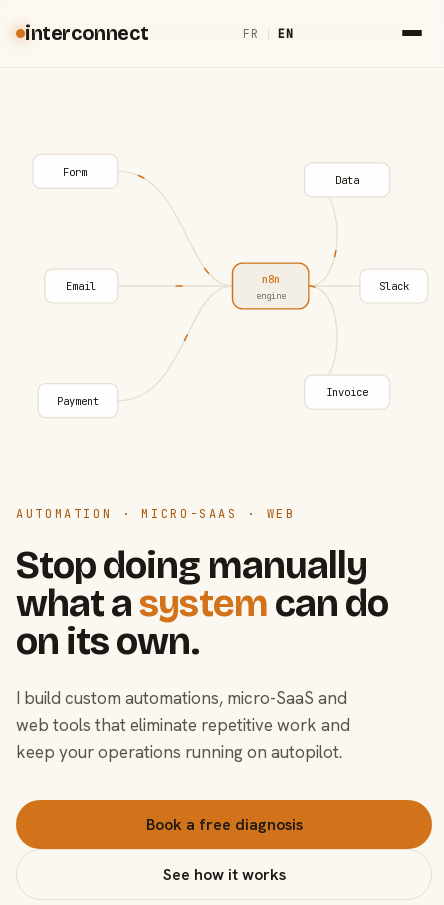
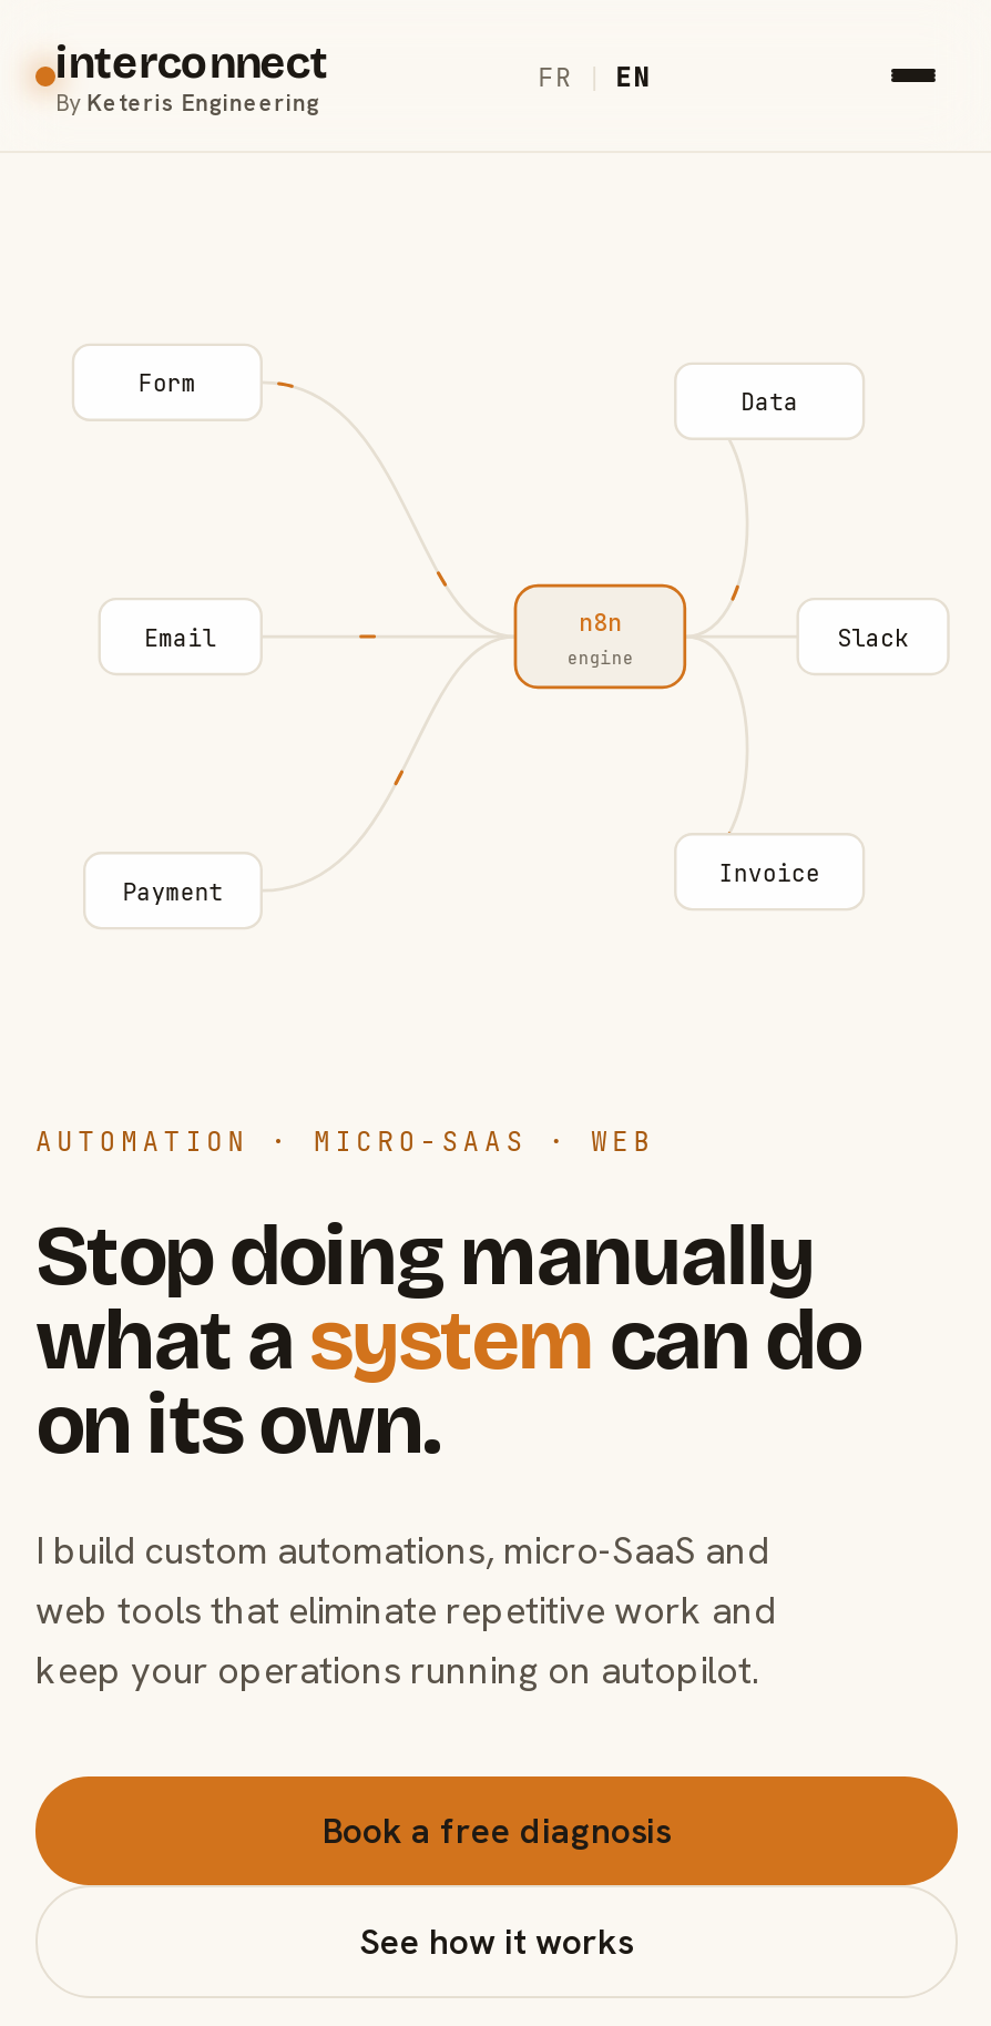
+ By Keteris Engineering
